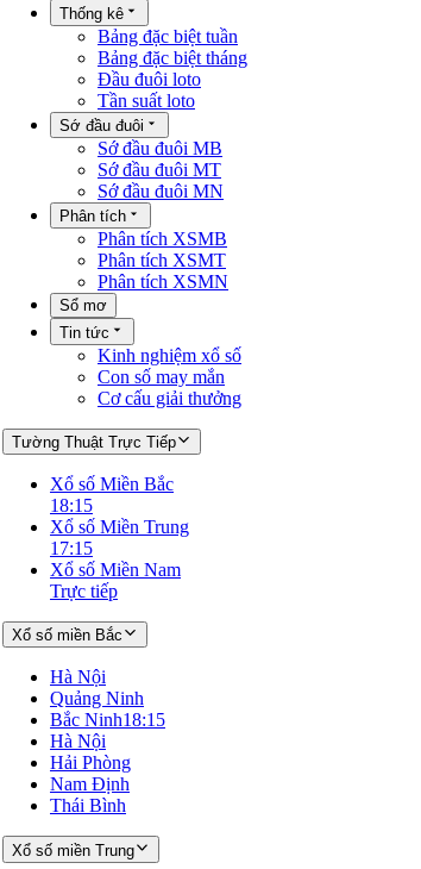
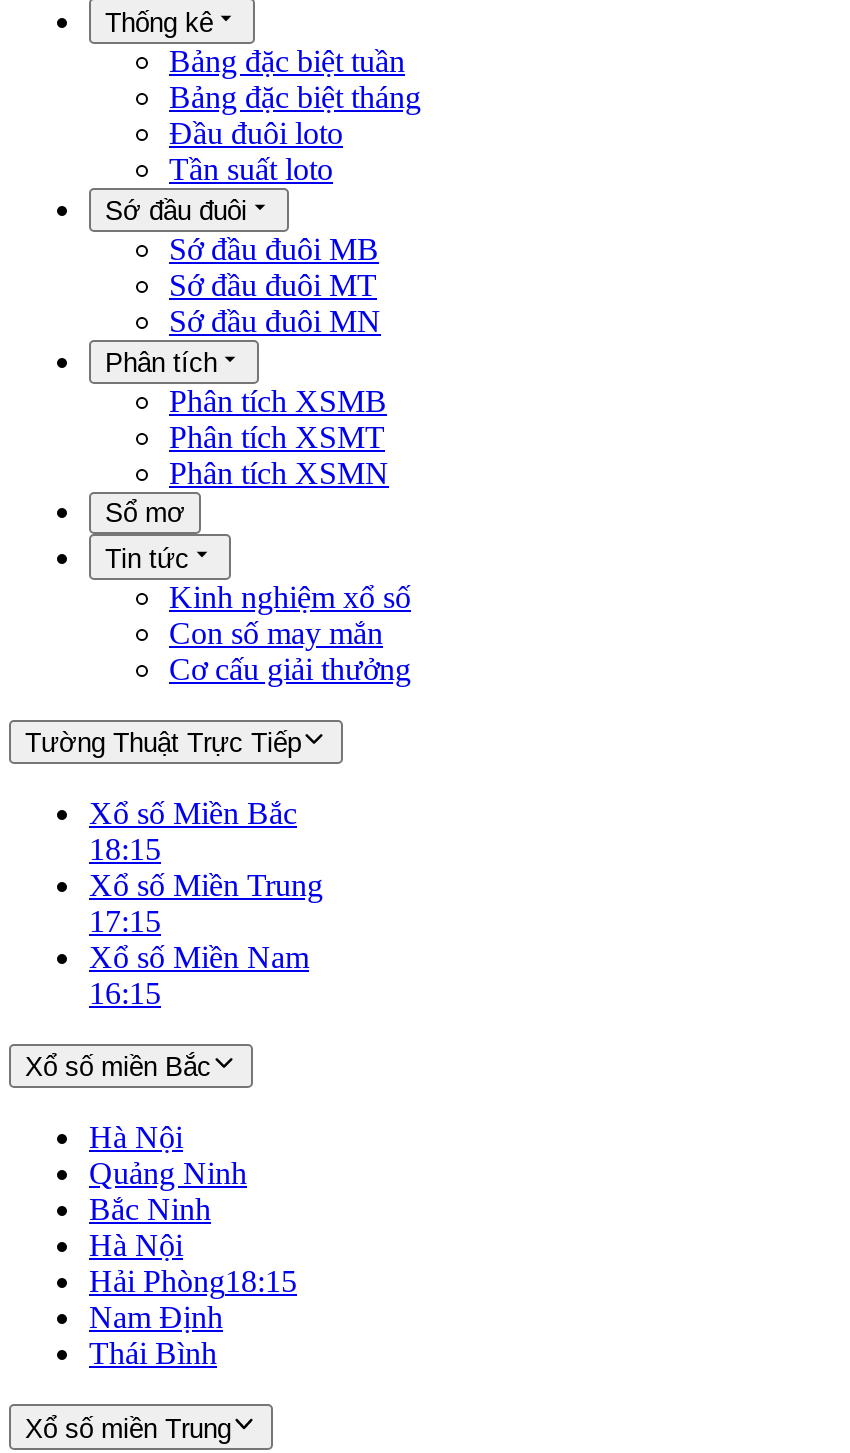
- Trực tiếp
+ 16:15

- Bắc Ninh18:15
+ Bắc Ninh

- Hải Phòng
+ Hải Phòng18:15
